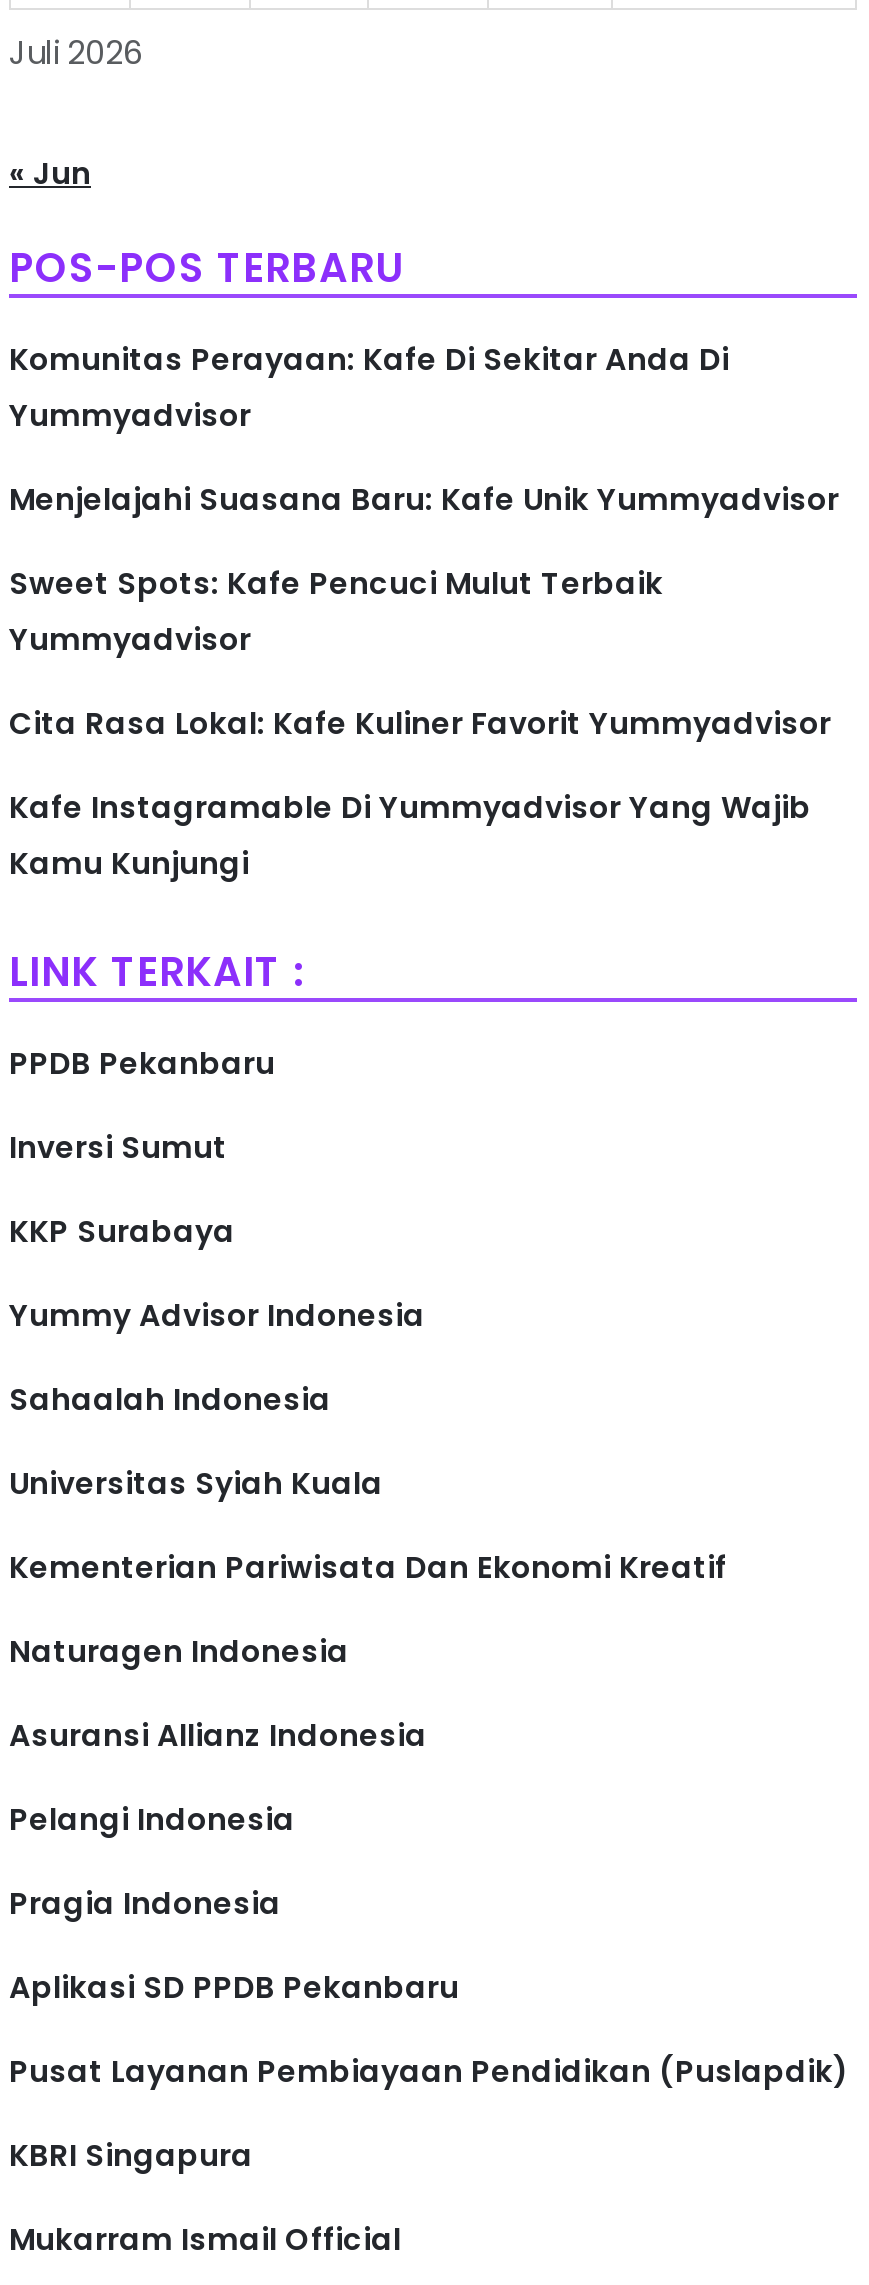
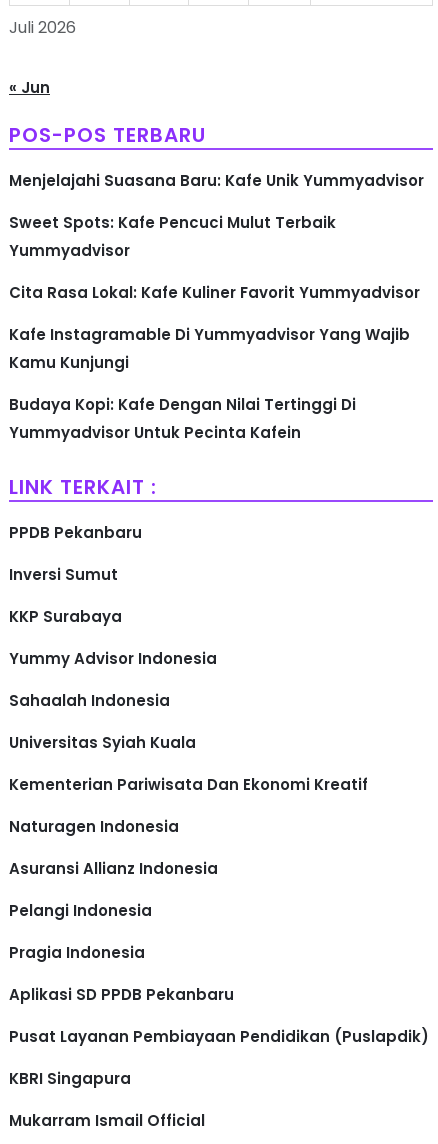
- Komunitas Perayaan: Kafe Di Sekitar Anda Di
- Yummyadvisor

moved up: Menjelajahi Suasana Baru: Kafe Unik Yummyadvisor | Sweet Spots: Kafe Pencuci Mulut Terbaik | Yummyadvisor | Cita Rasa Lokal: Kafe Kuliner Favorit Yummyadvisor | Kafe Instagramable Di Yummyadvisor Yang Wajib | Kamu Kunjungi

+ Budaya Kopi: Kafe Dengan Nilai Tertinggi Di
+ Yummyadvisor Untuk Pecinta Kafein
